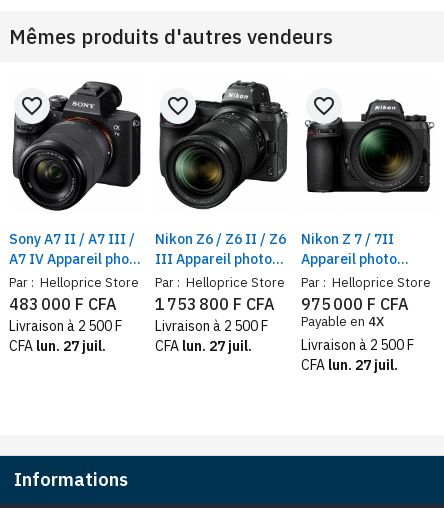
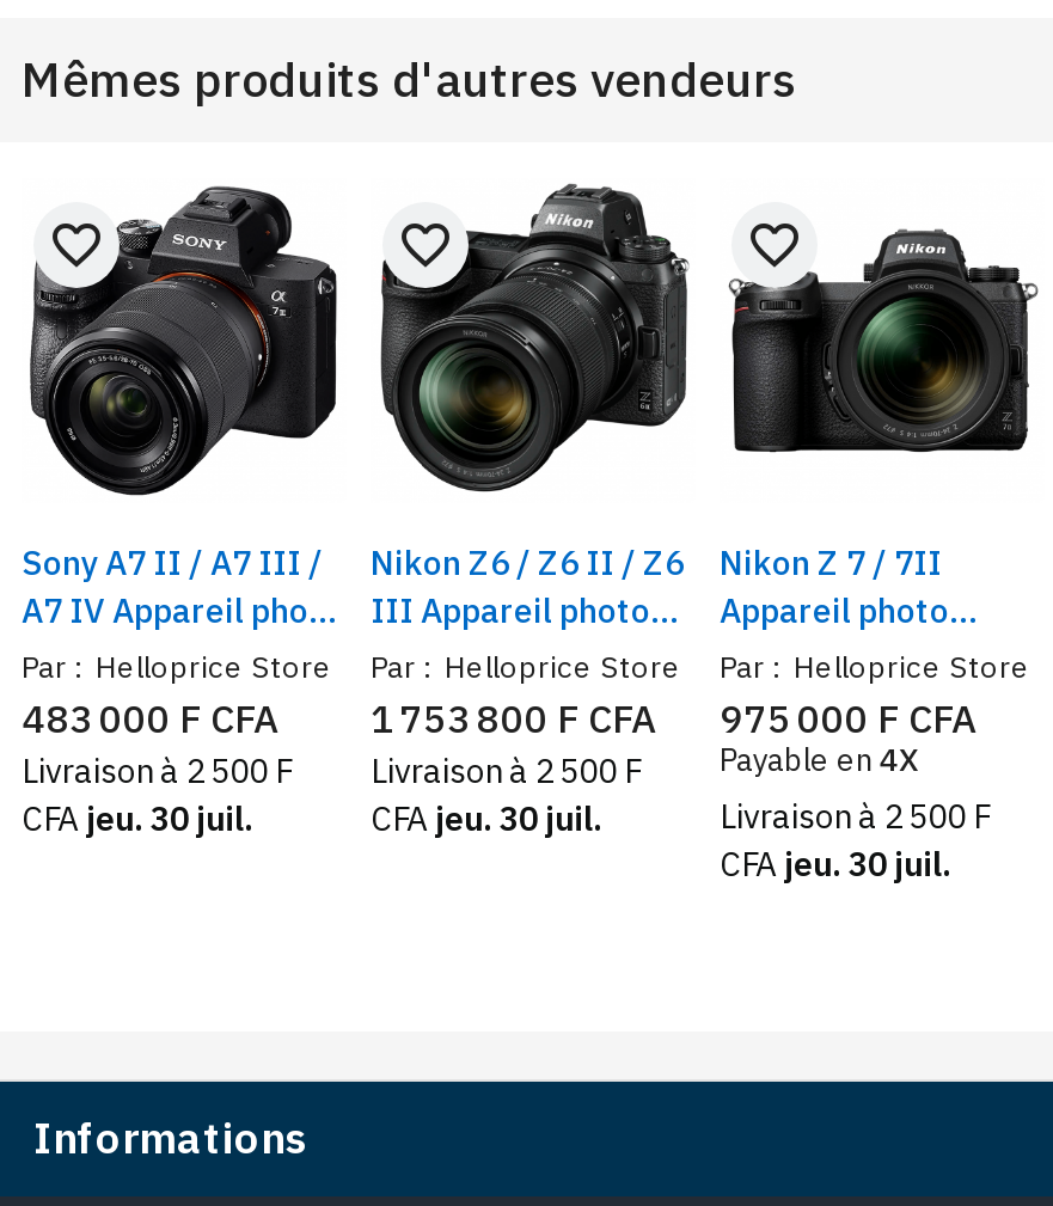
- CFA lun. 27 juil.
+ CFA jeu. 30 juil.

- CFA lun. 27 juil.
+ CFA jeu. 30 juil.

- CFA lun. 27 juil.
+ CFA jeu. 30 juil.
